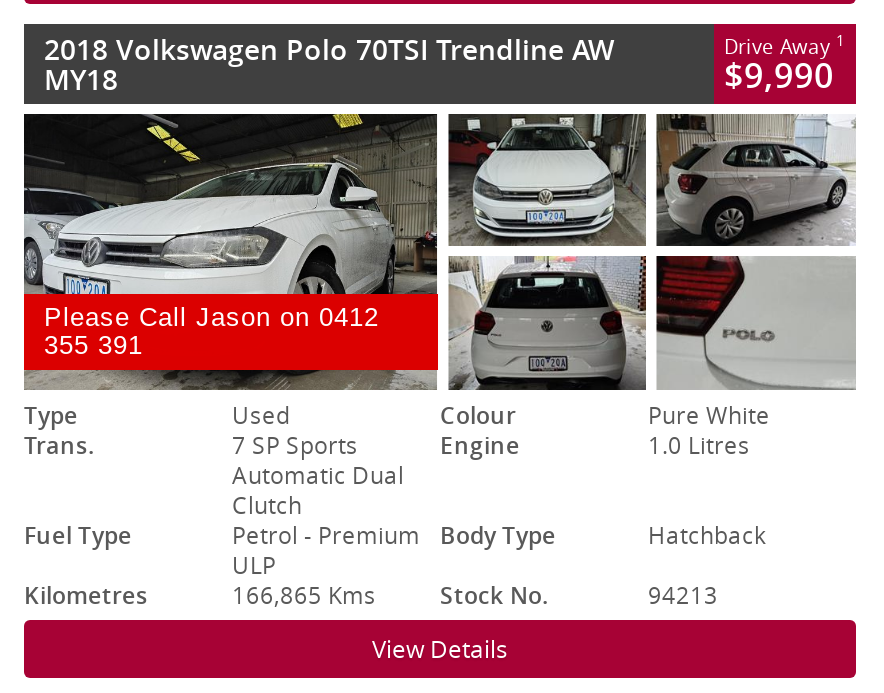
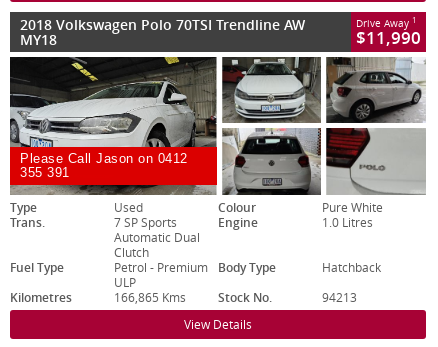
- $9,990
+ $11,990
